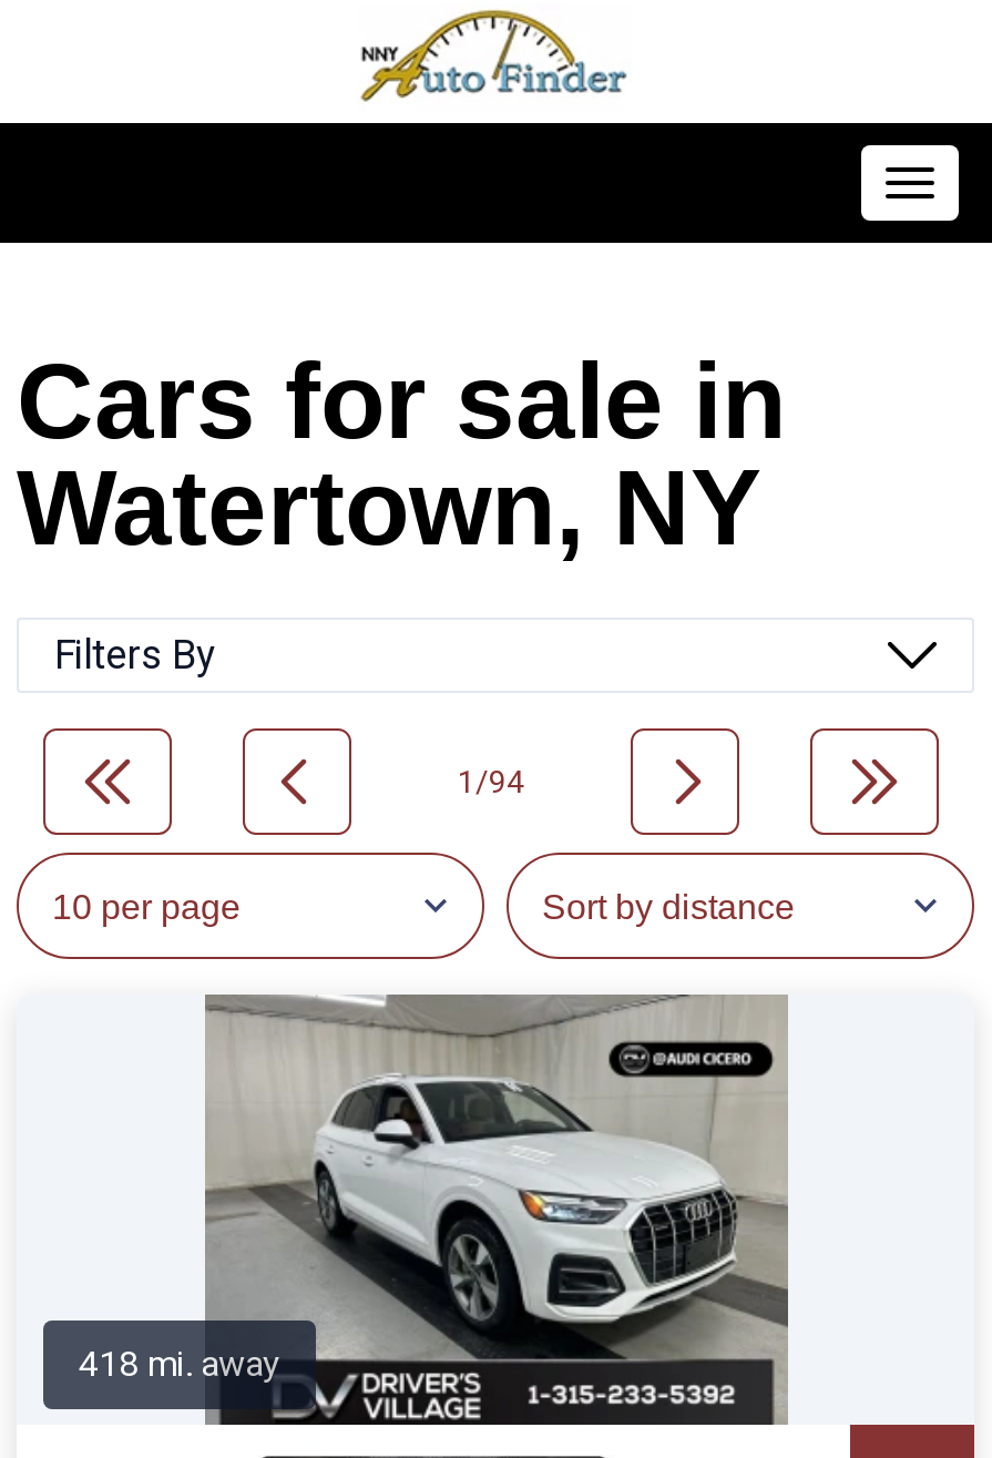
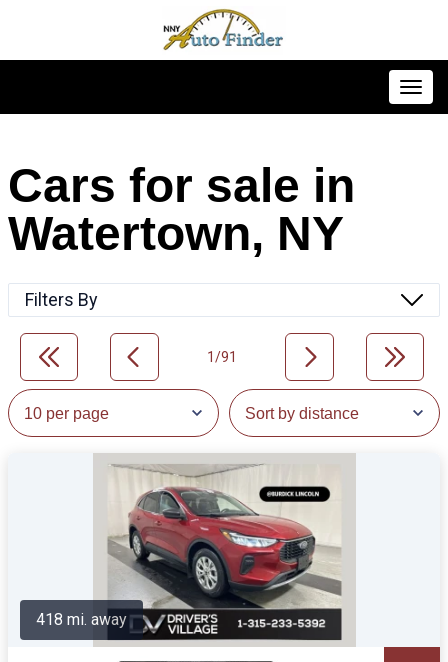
- 1/94
+ 1/91

- [image]
+ [image]
